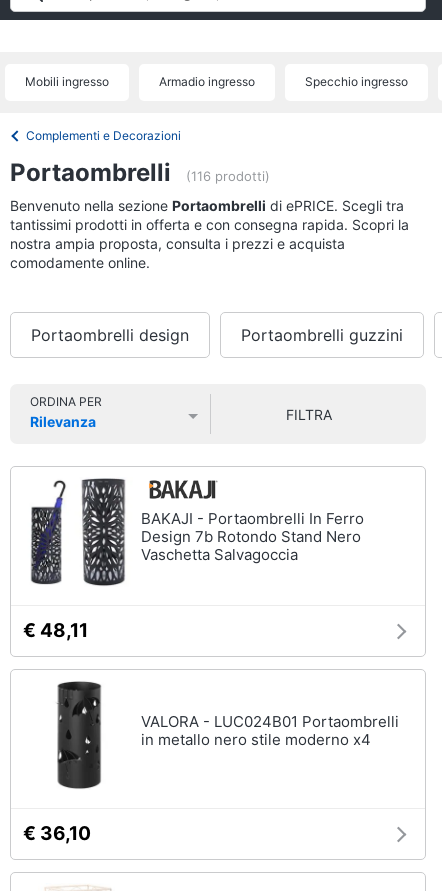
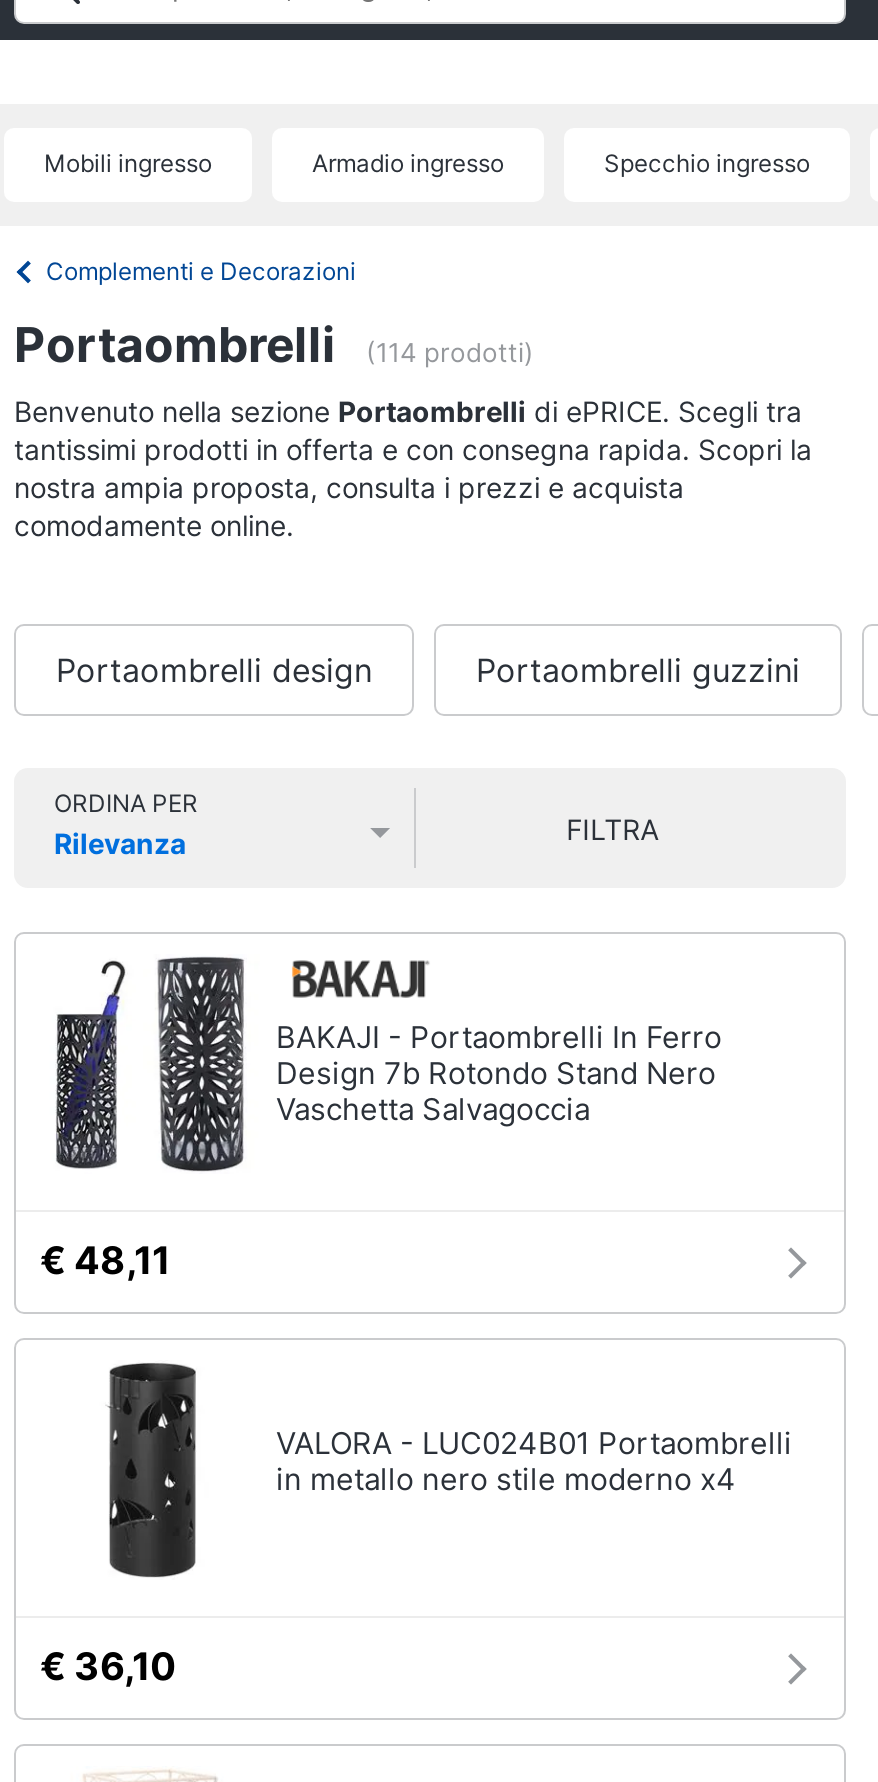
- Portaombrelli (116 prodotti)
+ Portaombrelli (114 prodotti)
